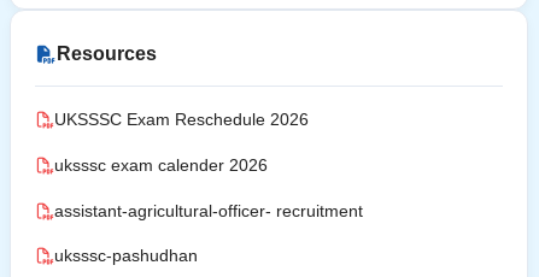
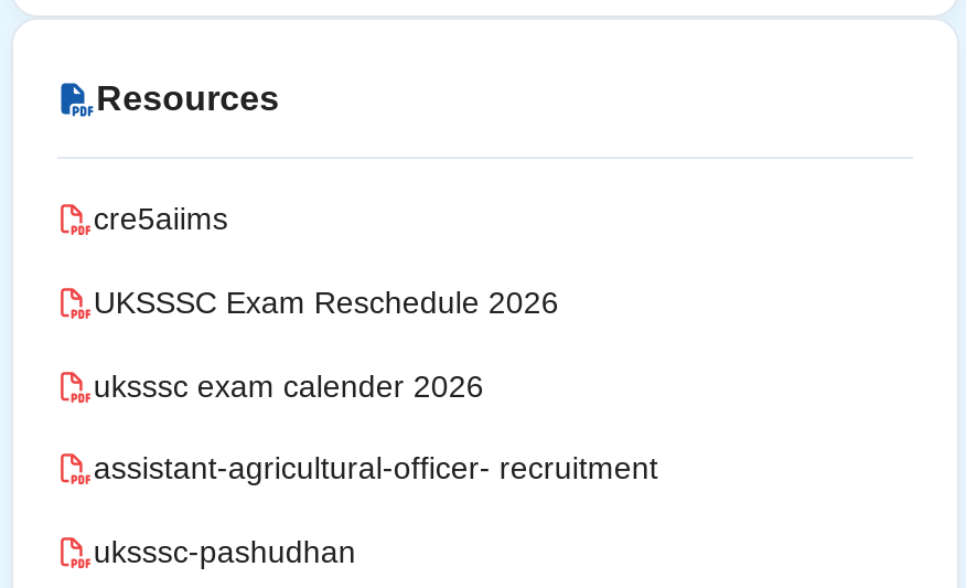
+ cre5aiims
